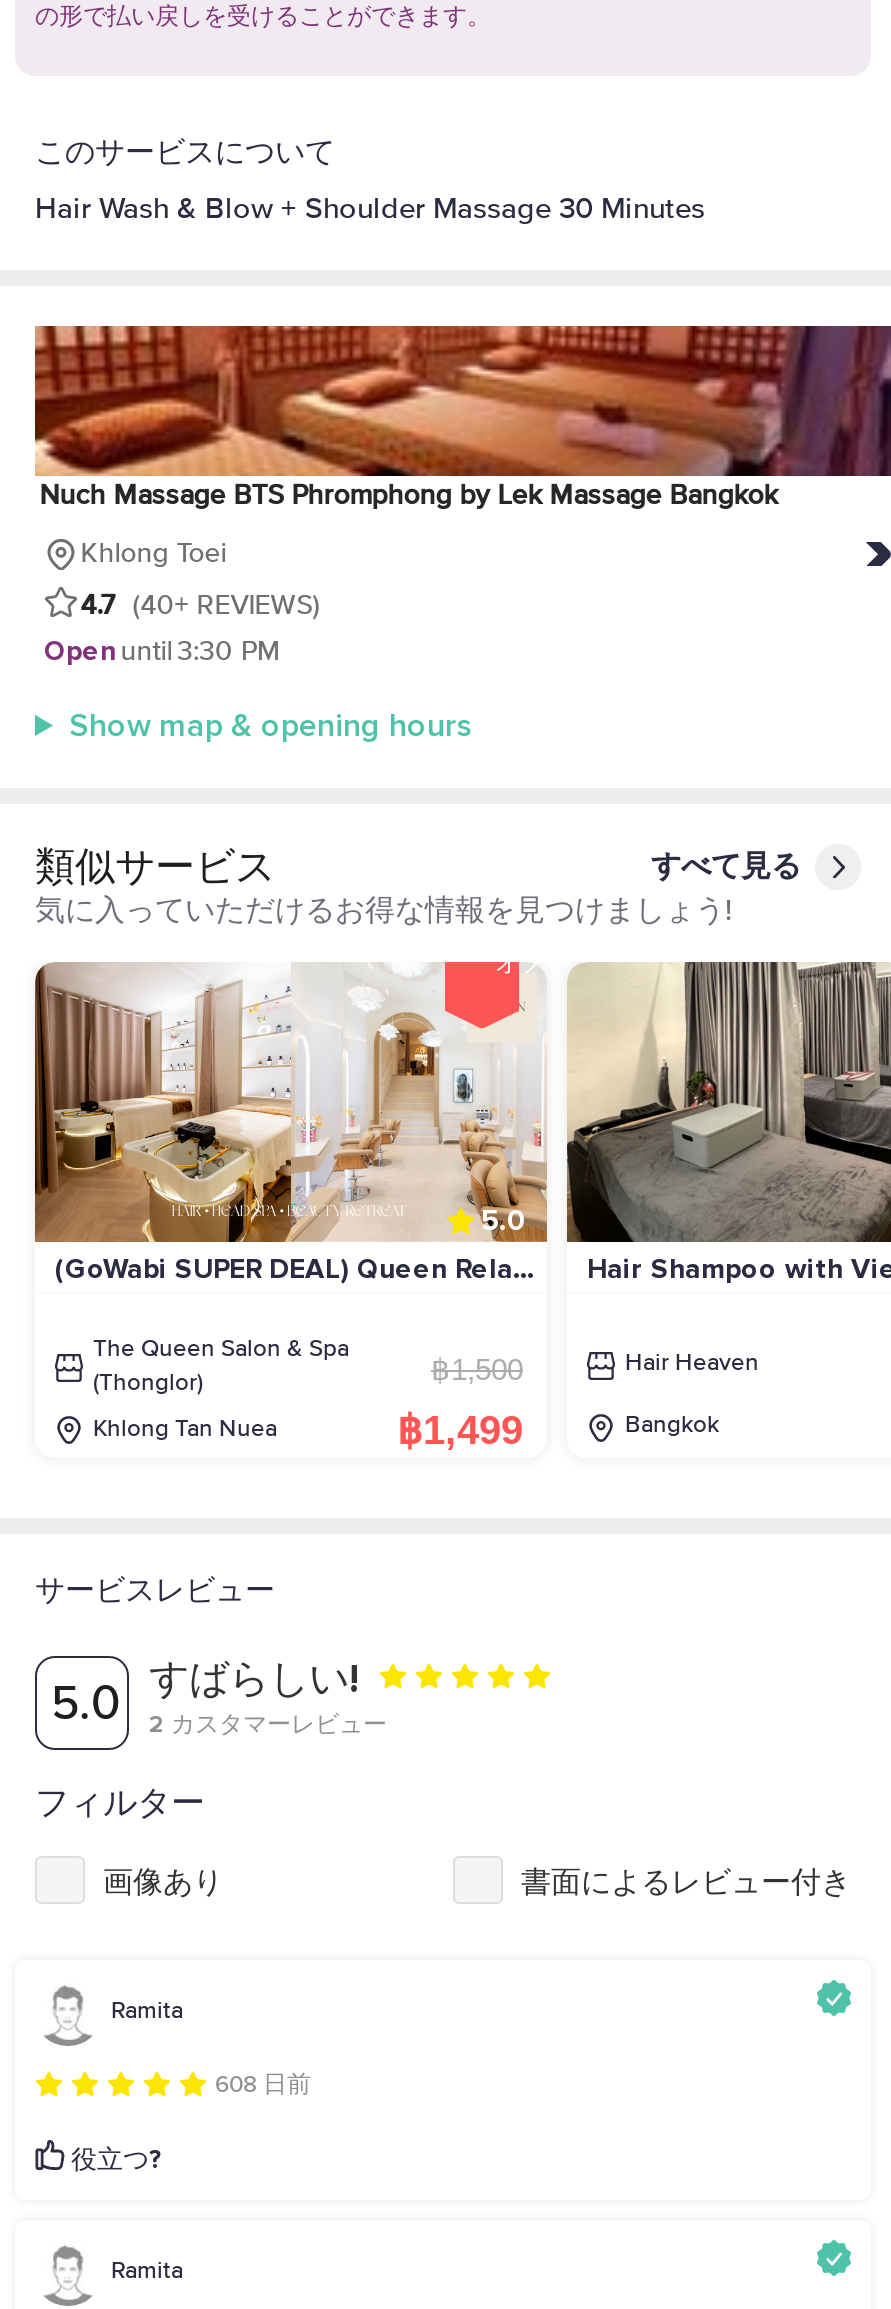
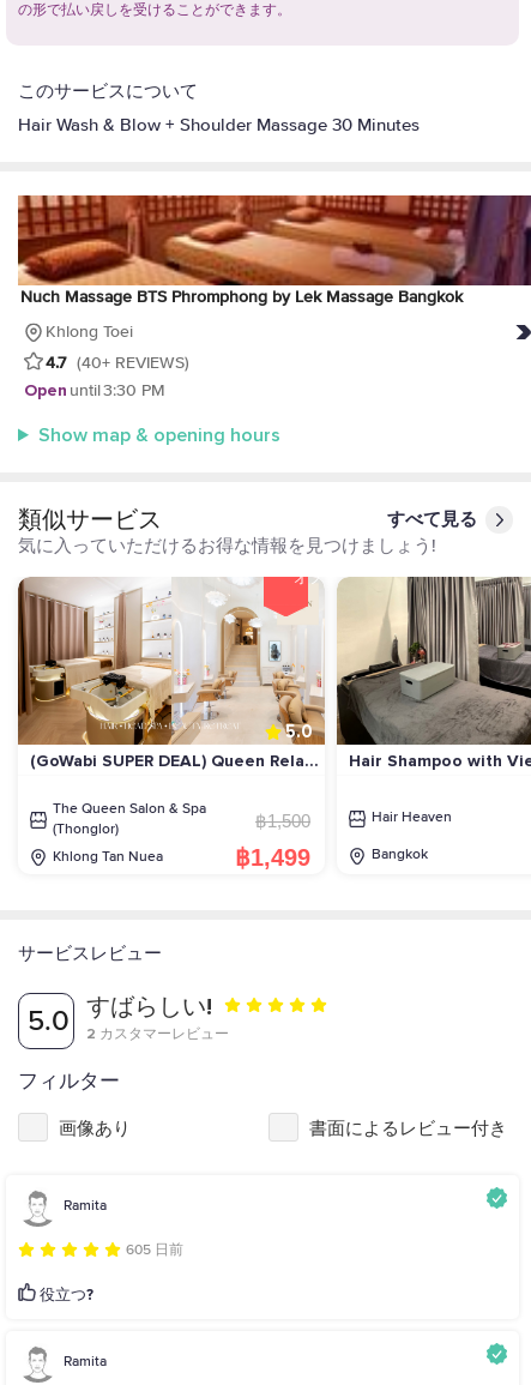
- 608 日前
+ 605 日前
